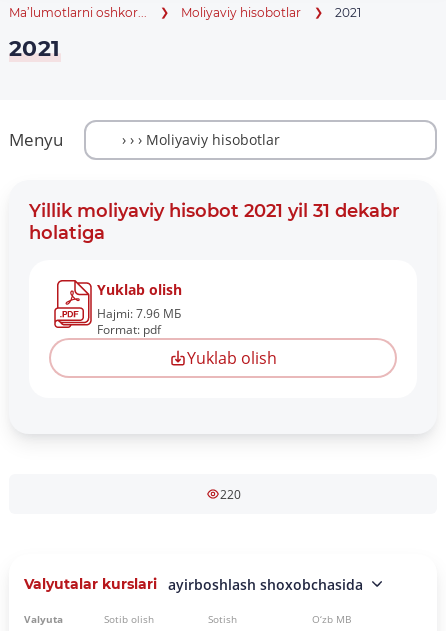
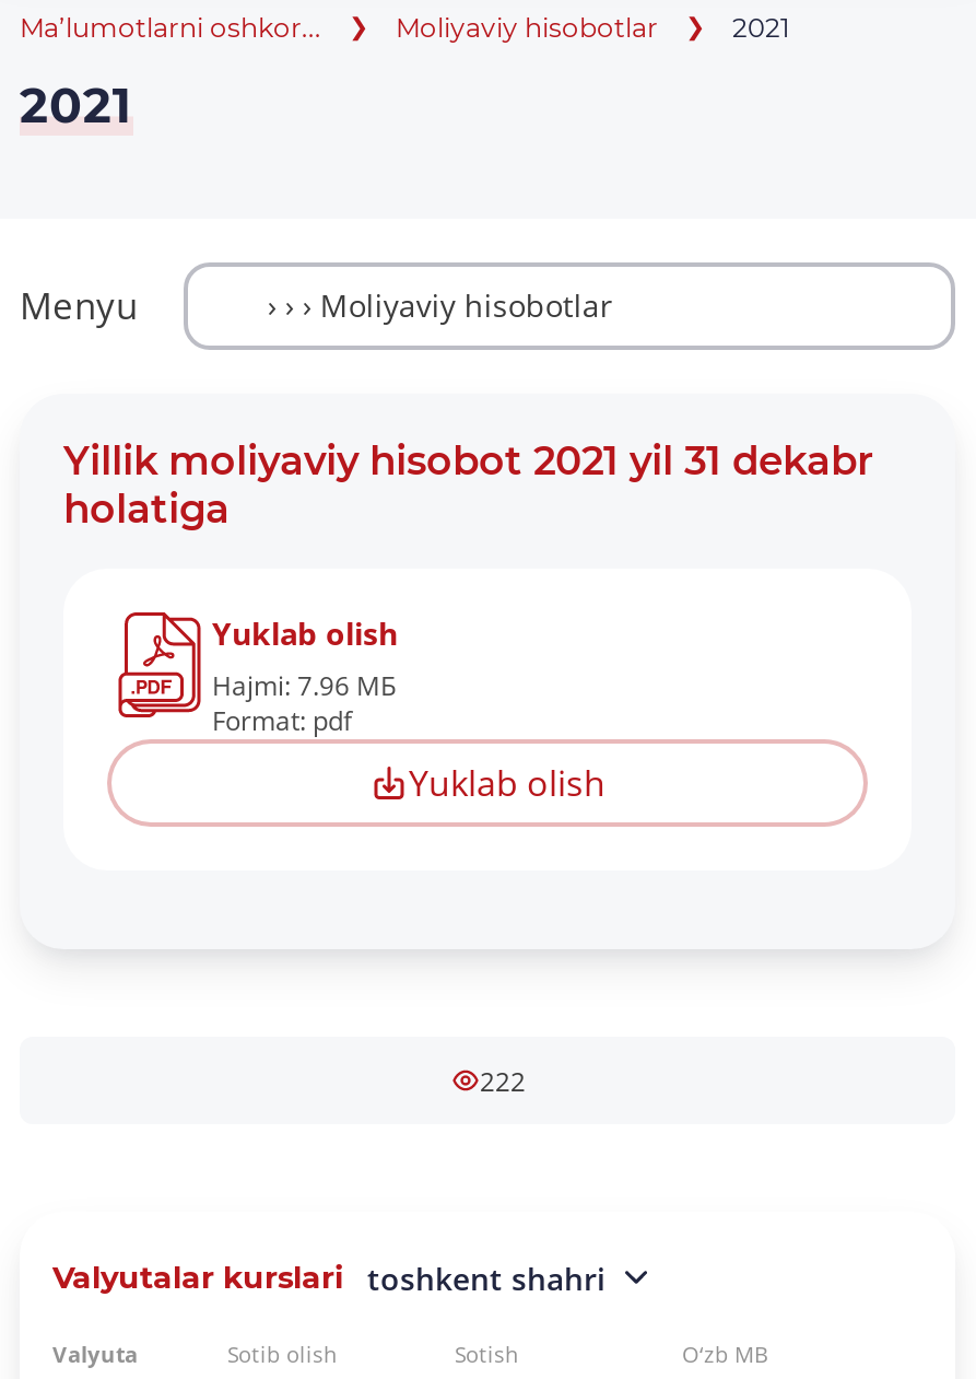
- 220
+ 222

- ayirboshlash shoxobchasida
+ toshkent shahri
